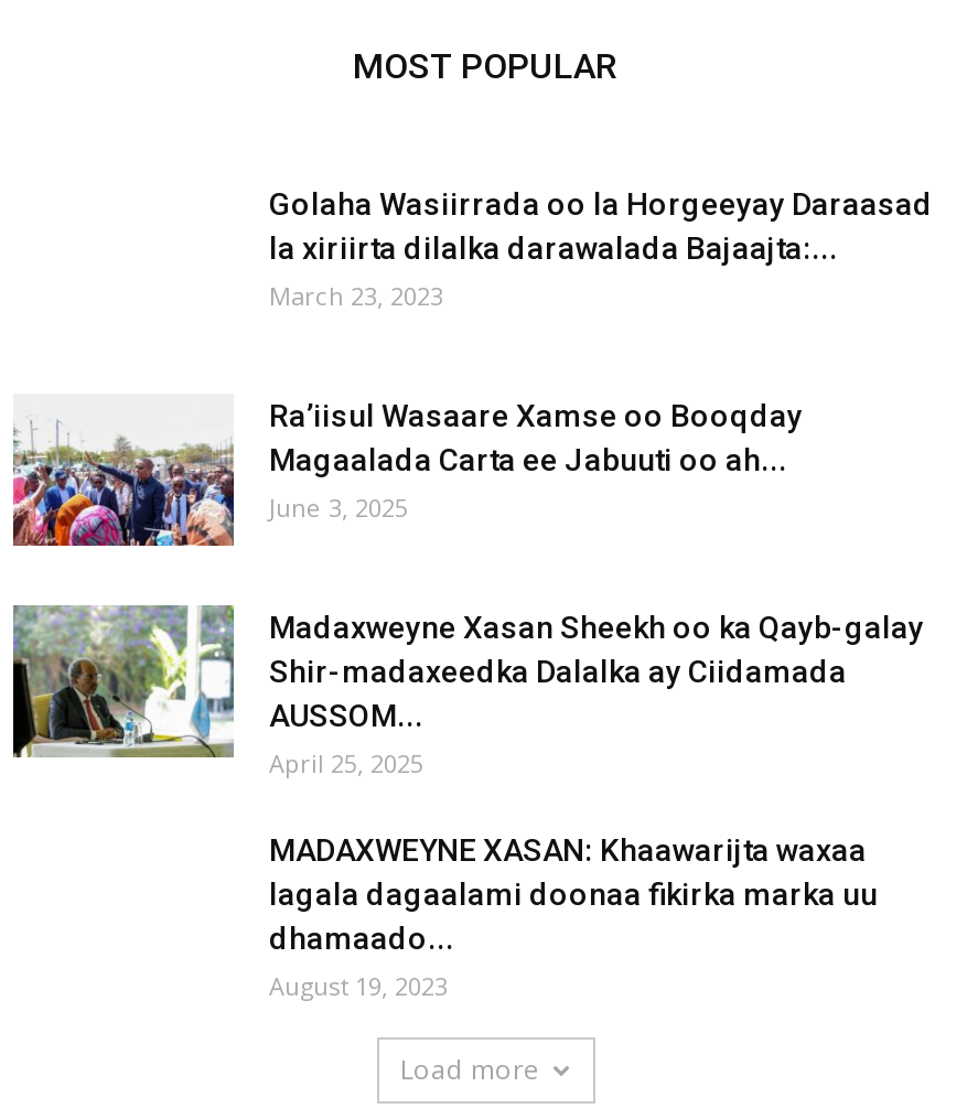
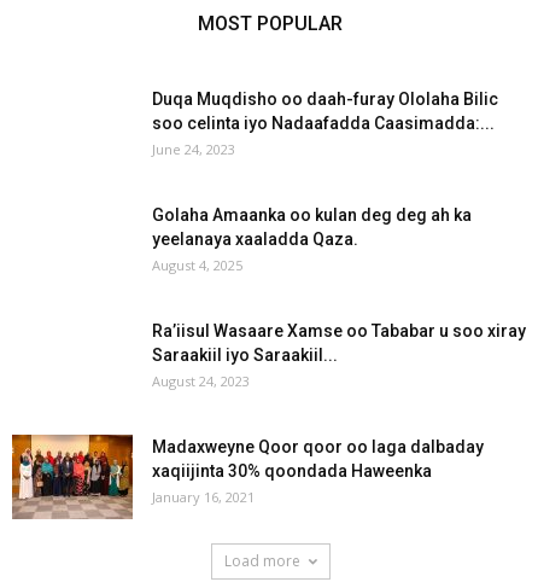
+ [image]

- Golaha Wasiirrada oo la Horgeeyay Daraasad
- la xiriirta dilalka darawalada Bajaajta:...
- March 23, 2023
+ Duqa Muqdisho oo daah-furay Ololaha Bilic
+ soo celinta iyo Nadaafadda Caasimadda:...
+ June 24, 2023

- Ra’iisul Wasaare Xamse oo Booqday
- Magaalada Carta ee Jabuuti oo ah...
- June 3, 2025
+ Golaha Amaanka oo kulan deg deg ah ka
+ yeelanaya xaaladda Qaza.
+ August 4, 2025

- [image]

- [image]

- Madaxweyne Xasan Sheekh oo ka Qayb-galay
- Shir-madaxeedka Dalalka ay Ciidamada
- AUSSOM...
- April 25, 2025
+ Ra’iisul Wasaare Xamse oo Tababar u soo xiray
+ Saraakiil iyo Saraakiil...
+ August 24, 2023

- MADAXWEYNE XASAN: Khaawarijta waxaa
- lagala dagaalami doonaa fikirka marka uu
- dhamaado...
- August 19, 2023
+ Madaxweyne Qoor qoor oo laga dalbaday
+ xaqiijinta 30% qoondada Haweenka
+ January 16, 2021
